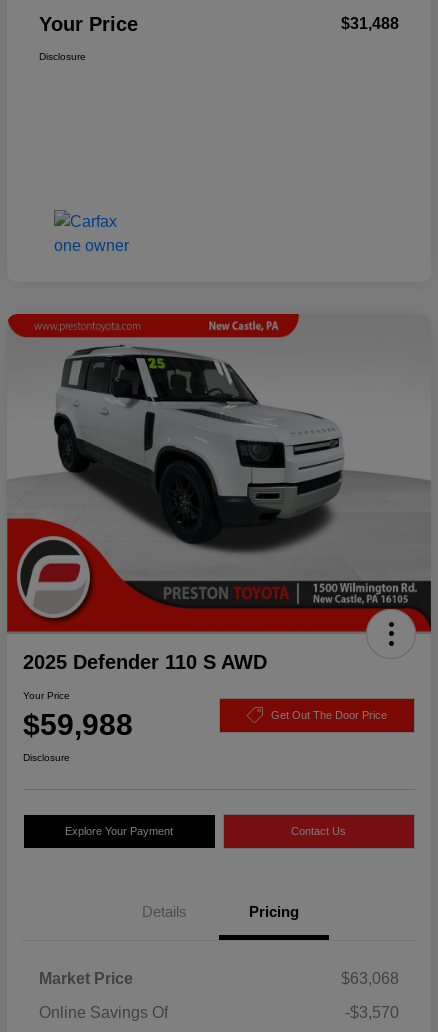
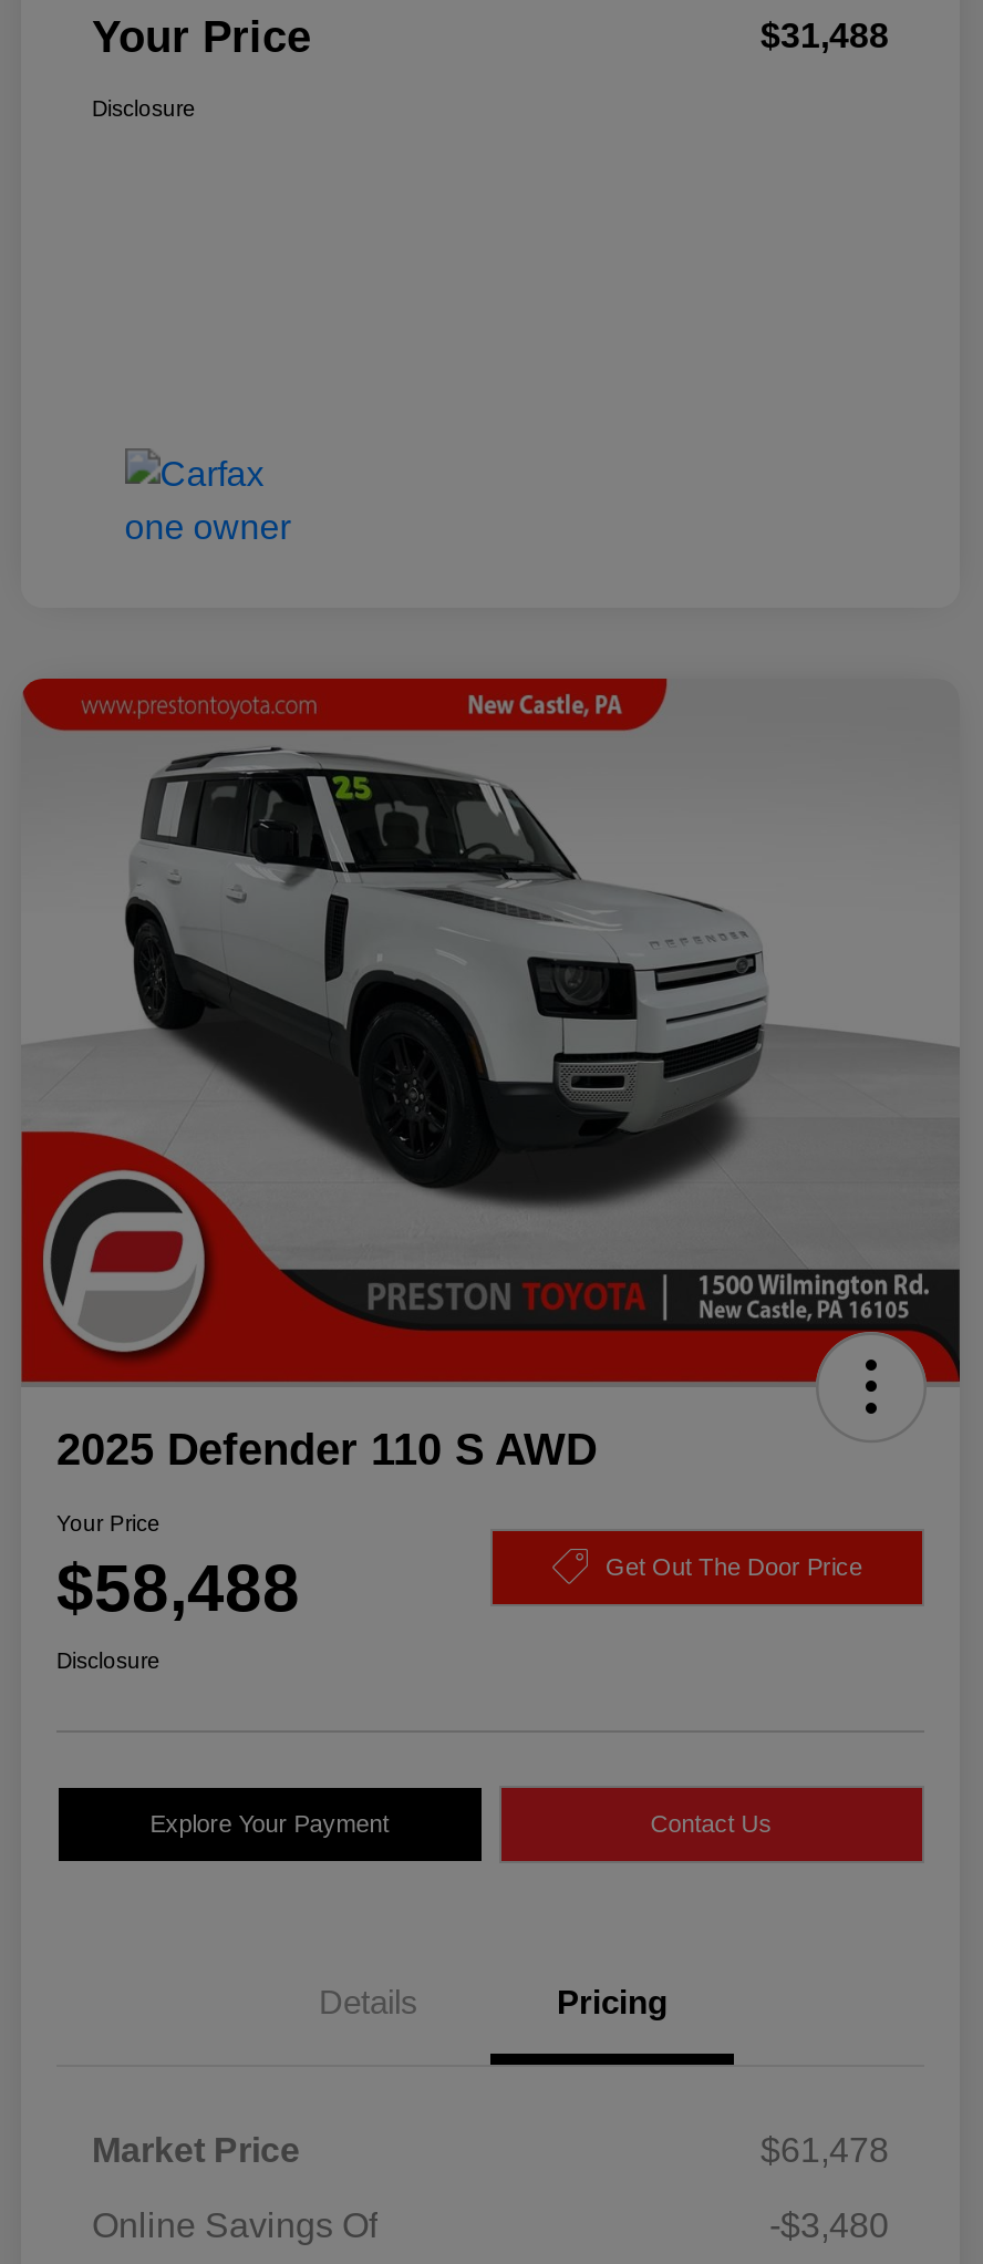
- $59,988
+ $58,488

- $63,068
+ $61,478

- -$3,570
+ -$3,480
